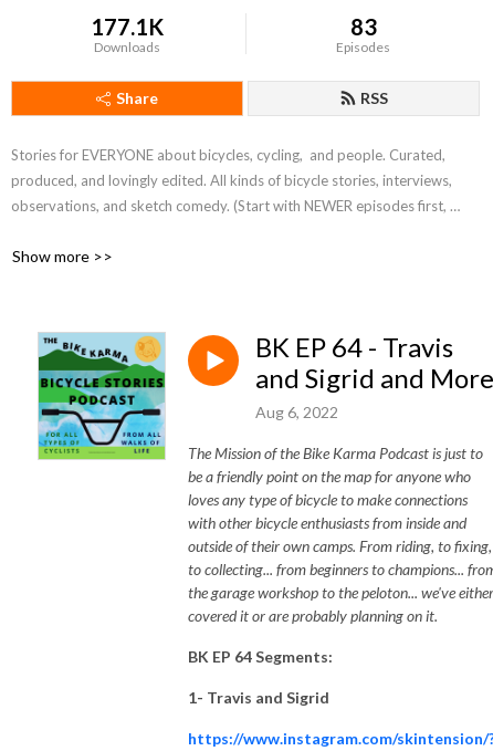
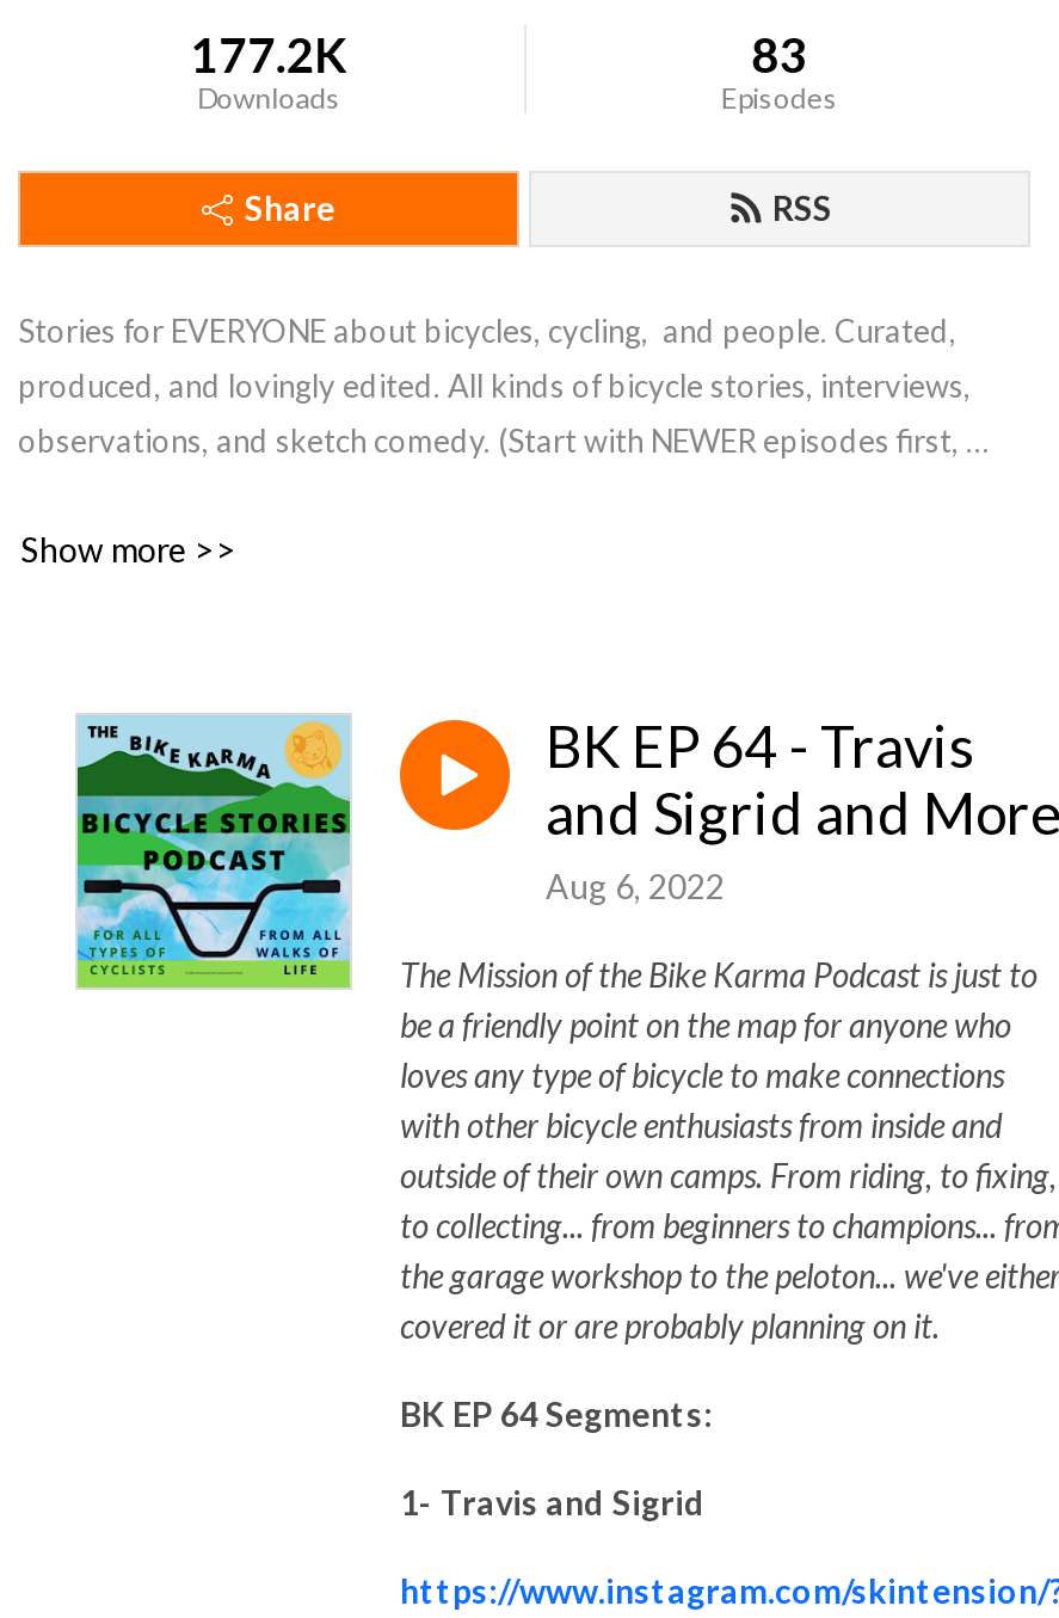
- 177.1K
+ 177.2K
